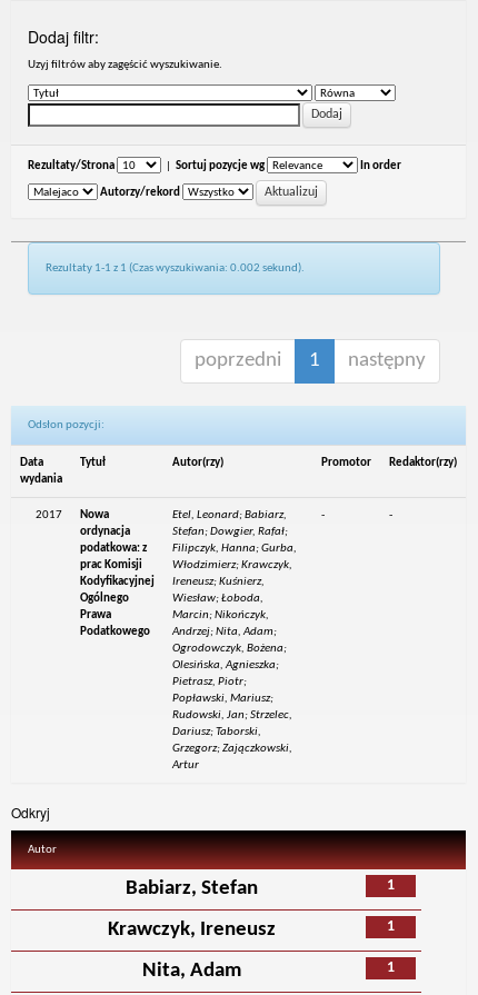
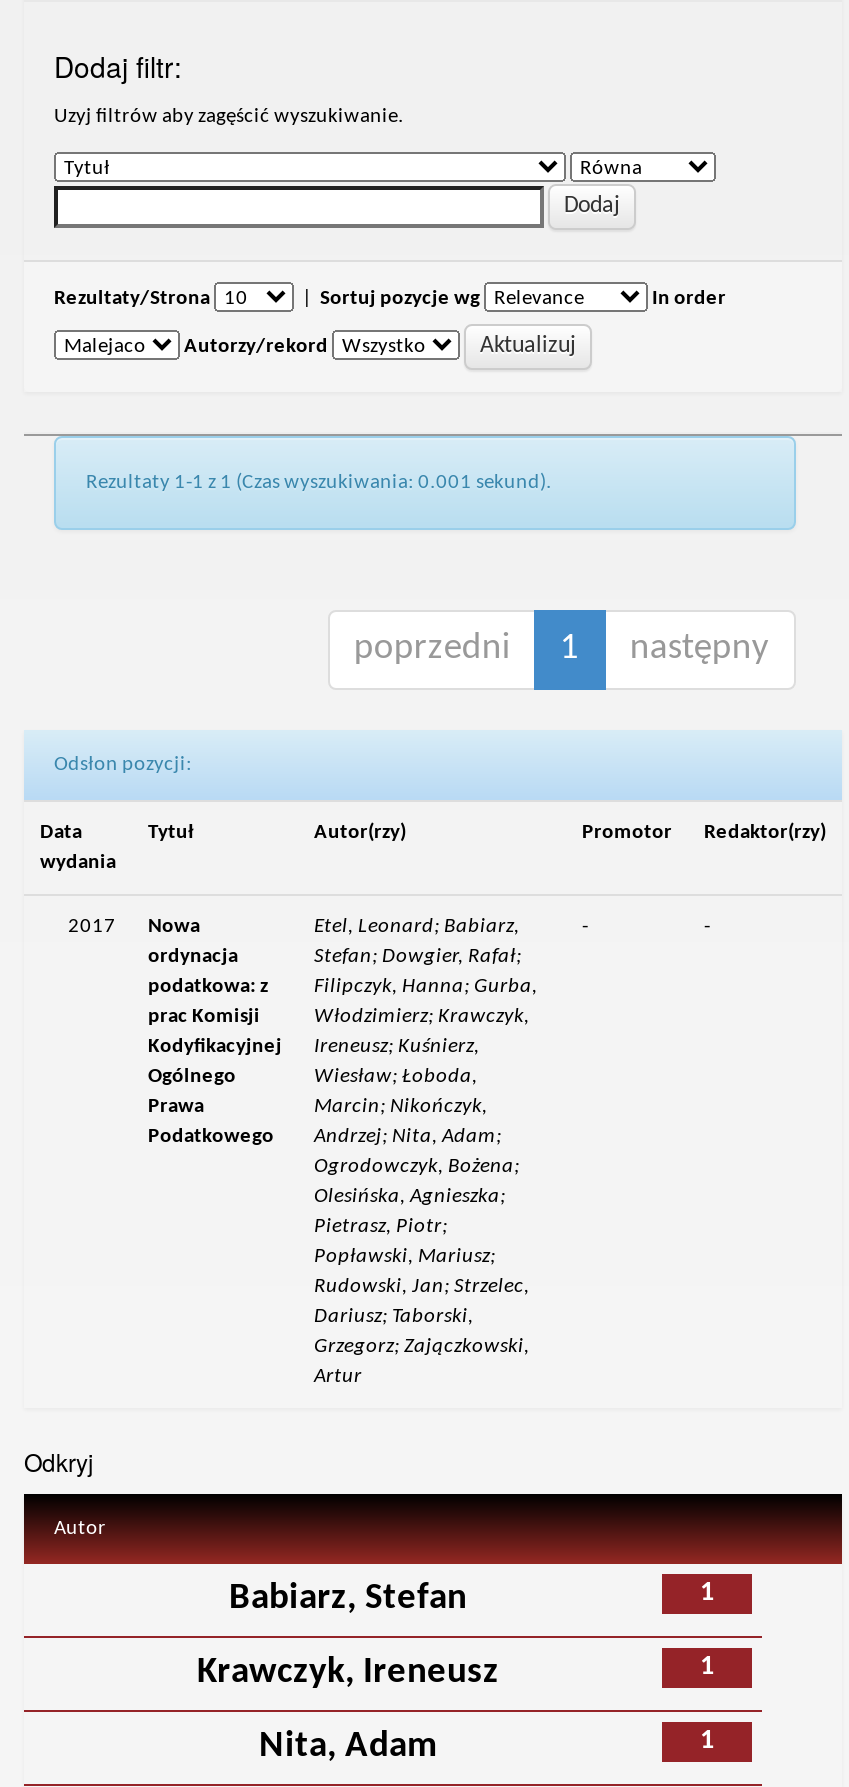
- Rezultaty 1-1 z 1 (Czas wyszukiwania: 0.002 sekund).
+ Rezultaty 1-1 z 1 (Czas wyszukiwania: 0.001 sekund).
